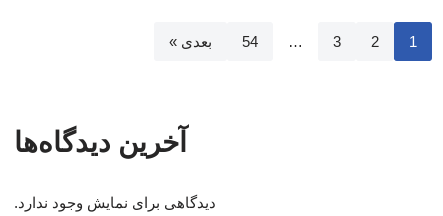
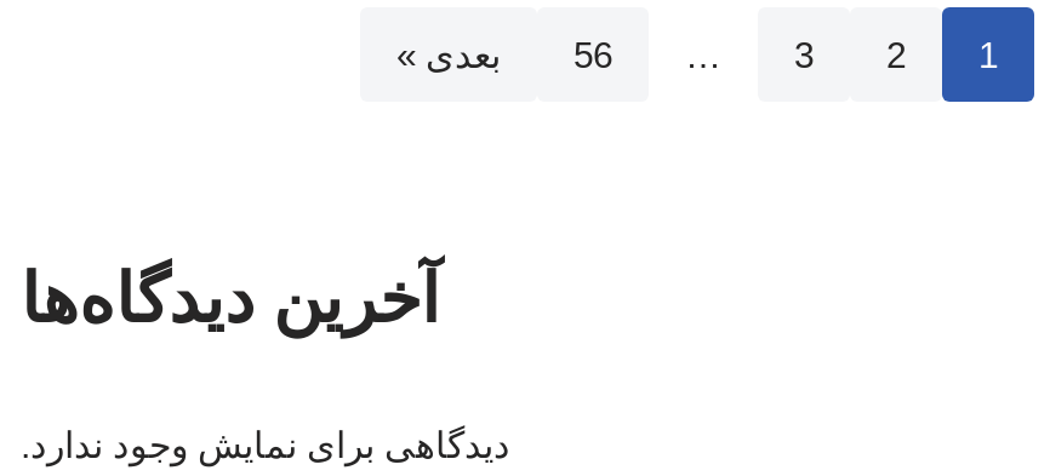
- 54
+ 56
